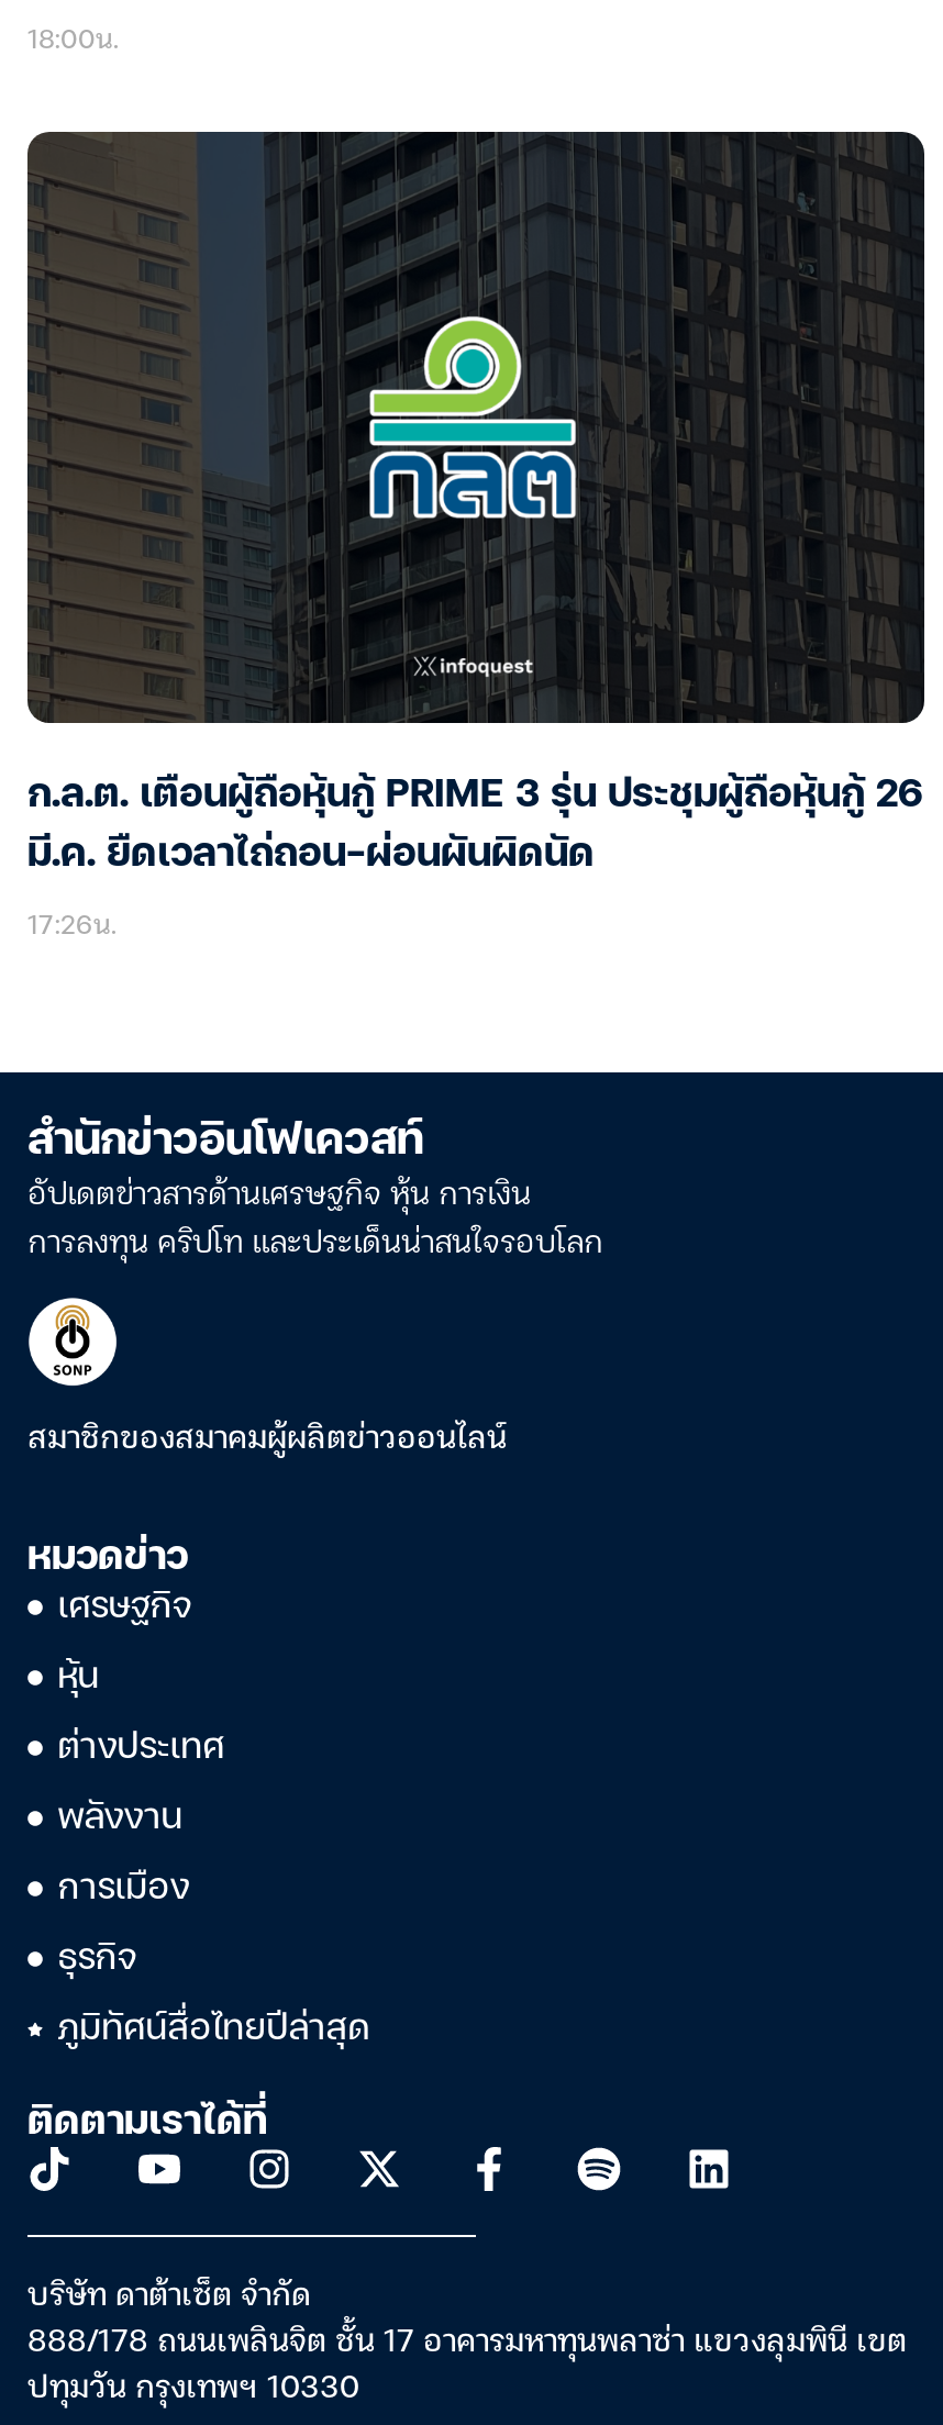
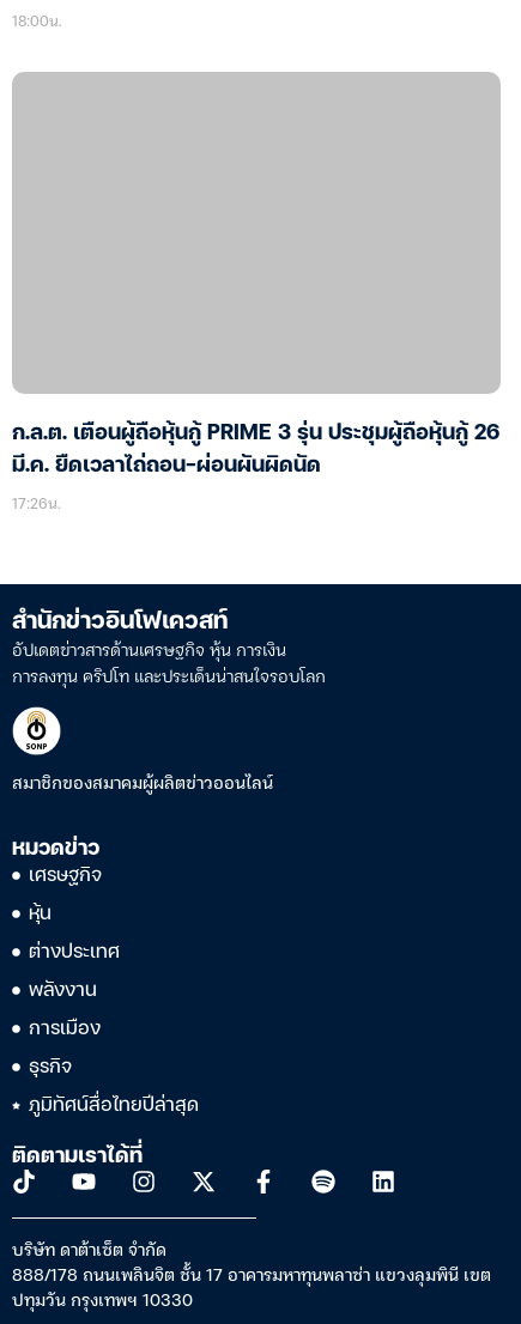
- [image]
